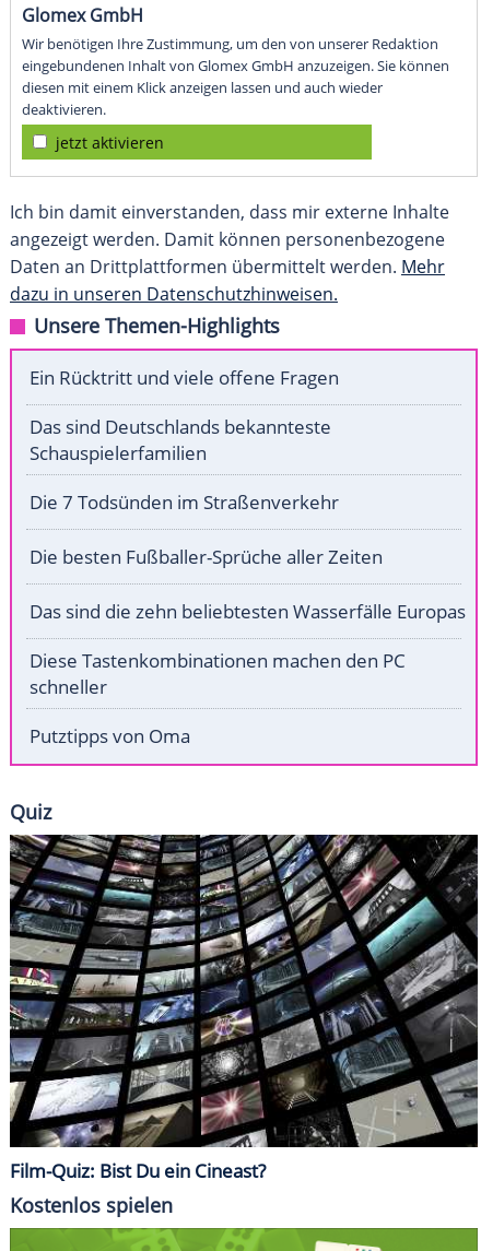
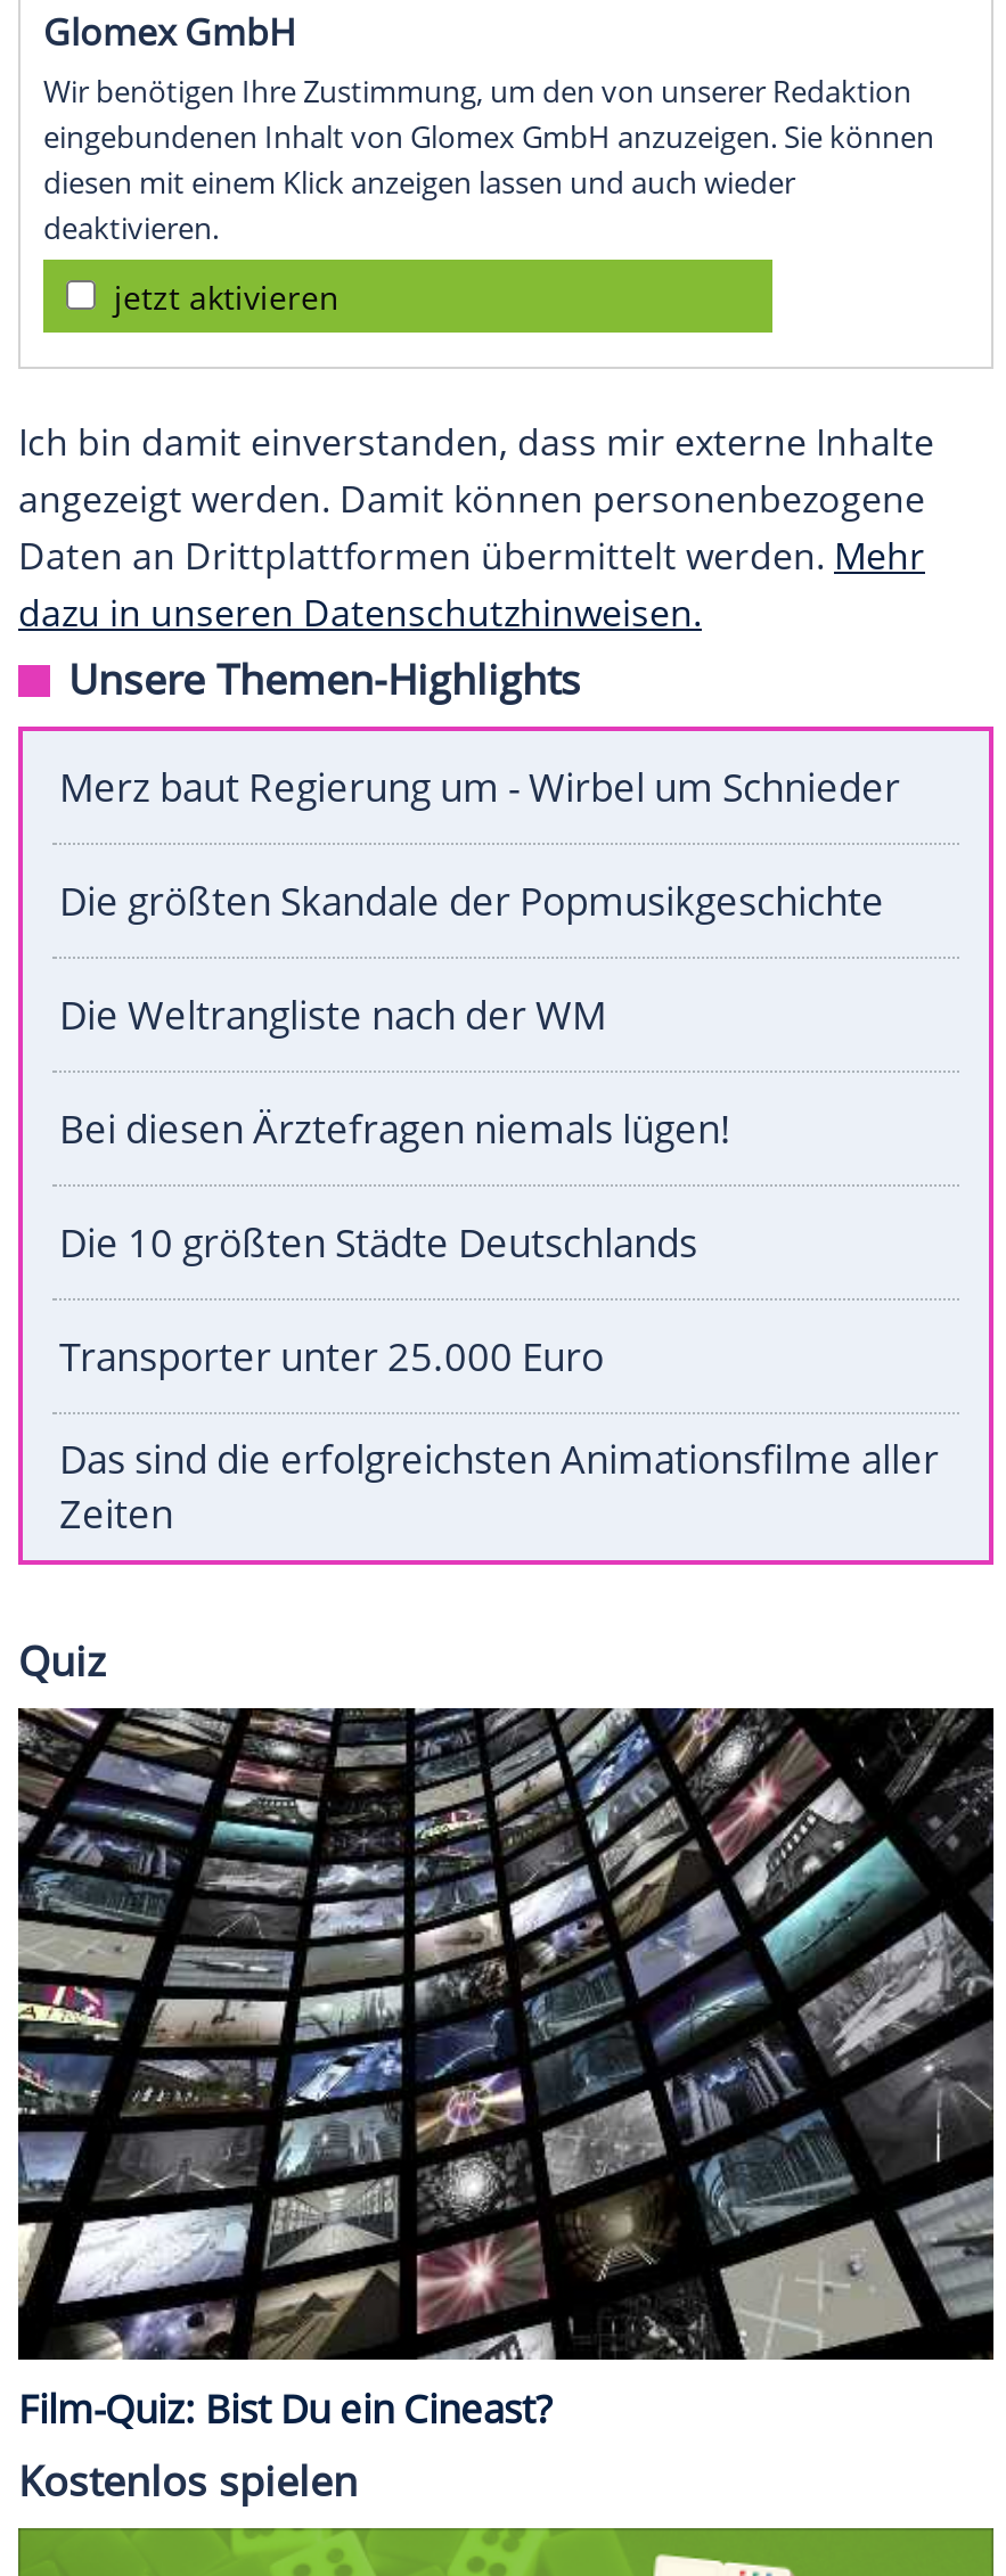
- Ein Rücktritt und viele offene Fragen
+ Merz baut Regierung um - Wirbel um Schnieder

- Das sind Deutschlands bekannteste
- Schauspielerfamilien
+ Die größten Skandale der Popmusikgeschichte

- Die 7 Todsünden im Straßenverkehr
+ Die Weltrangliste nach der WM

- Die besten Fußballer-Sprüche aller Zeiten
+ Bei diesen Ärztefragen niemals lügen!

- Das sind die zehn beliebtesten Wasserfälle Europas
+ Die 10 größten Städte Deutschlands

- Diese Tastenkombinationen machen den PC
- schneller
+ Transporter unter 25.000 Euro

- Putztipps von Oma
+ Das sind die erfolgreichsten Animationsfilme aller
+ Zeiten
